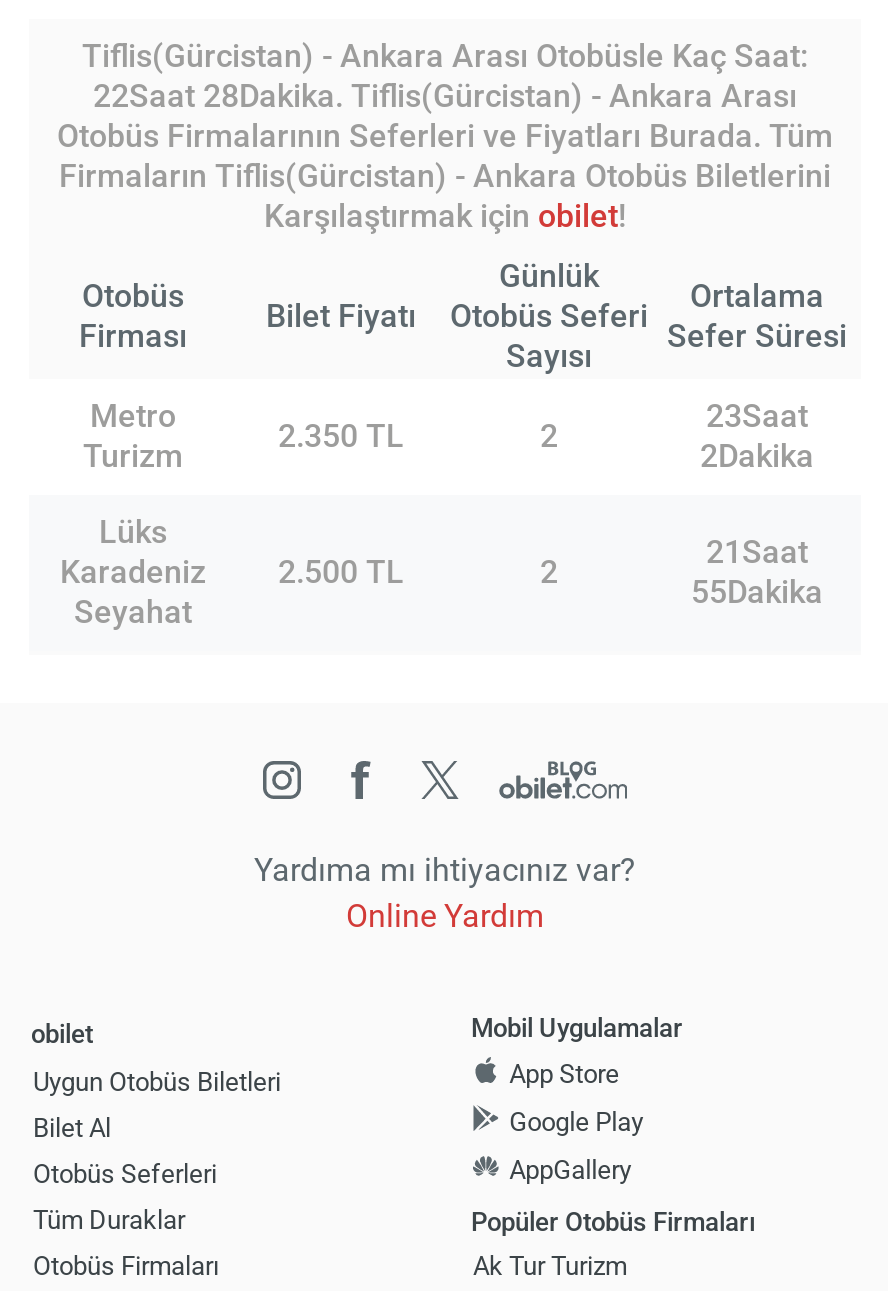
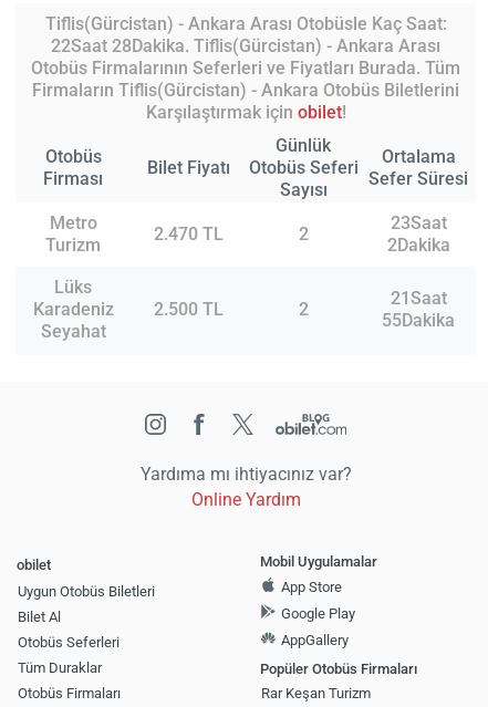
- 2.350 TL
+ 2.470 TL

- Ak Tur Turizm
+ Rar Keşan Turizm
